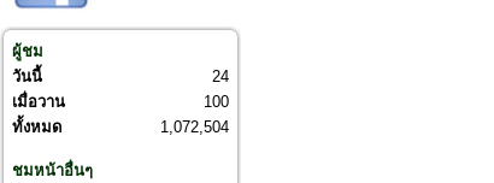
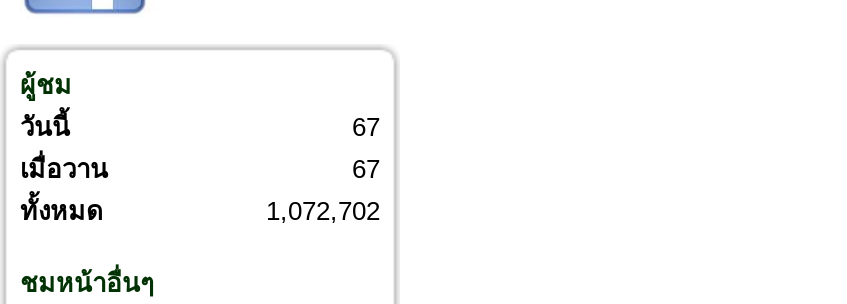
- 24
+ 67

- 100
+ 67

- 1,072,504
+ 1,072,702
